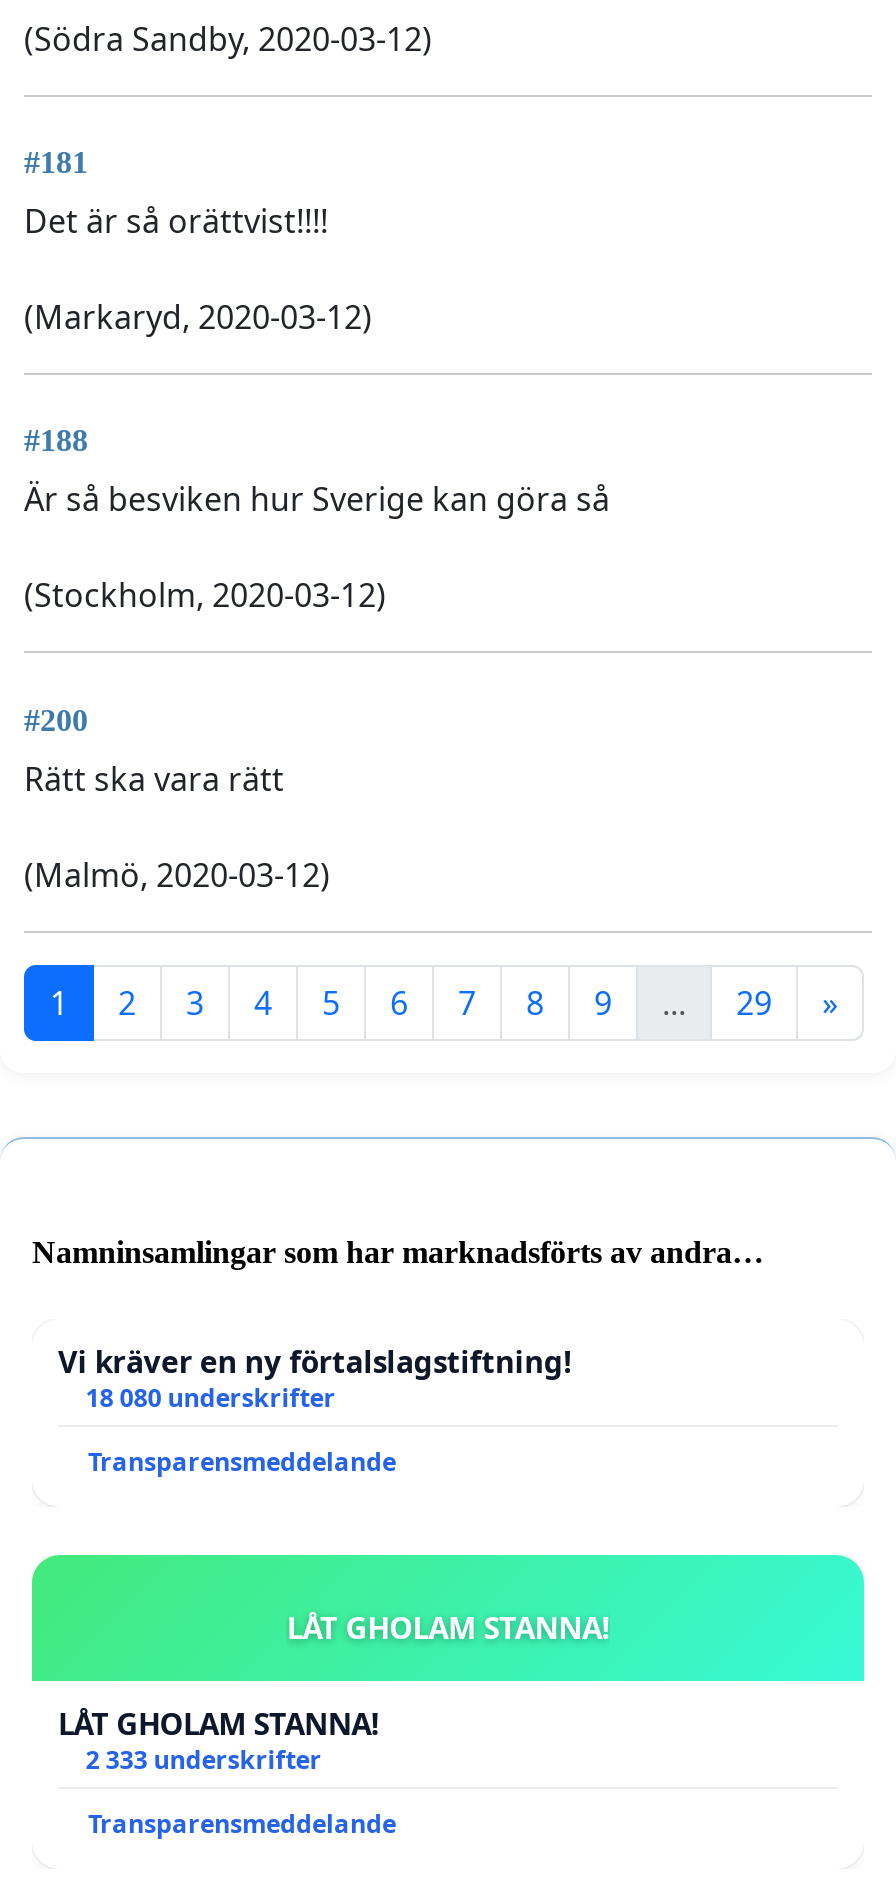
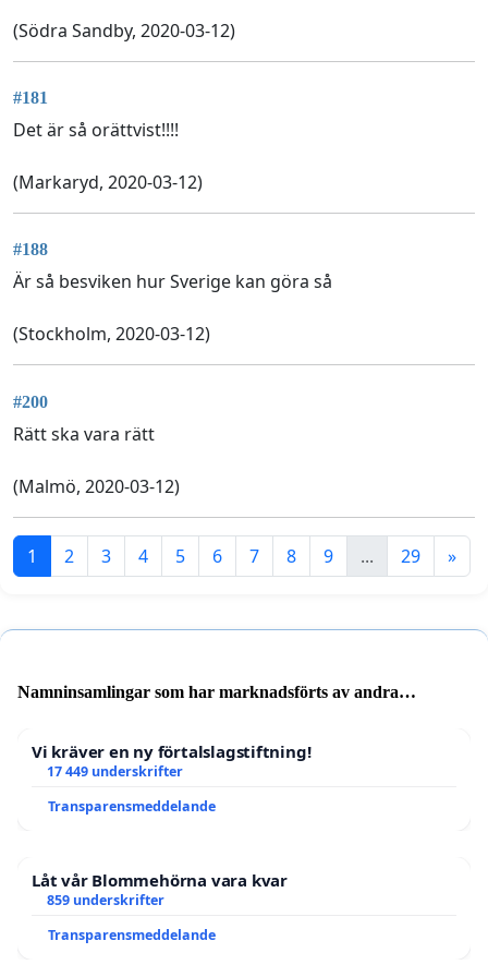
- 18 080 underskrifter
+ 17 449 underskrifter

- LÅT GHOLAM STANNA!
- LÅT GHOLAM STANNA!
- 2 333 underskrifter
+ Låt vår Blommehörna vara kvar
+ 859 underskrifter
